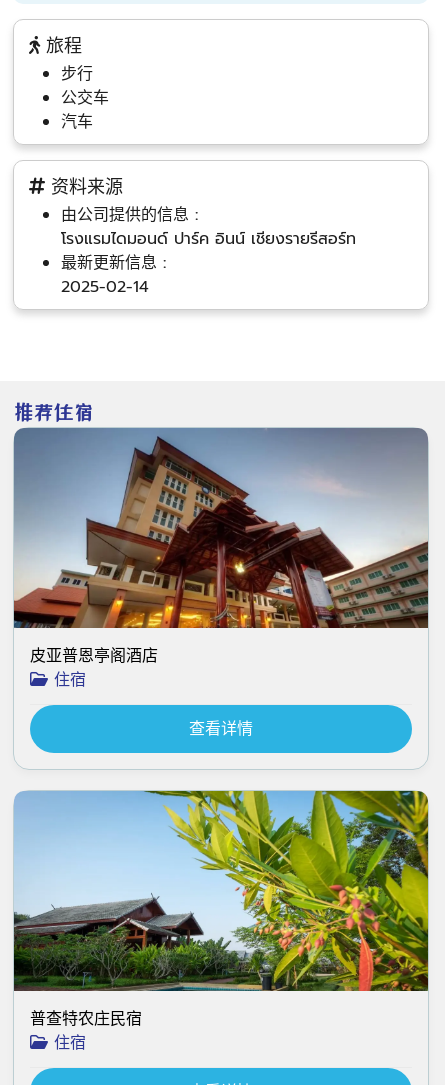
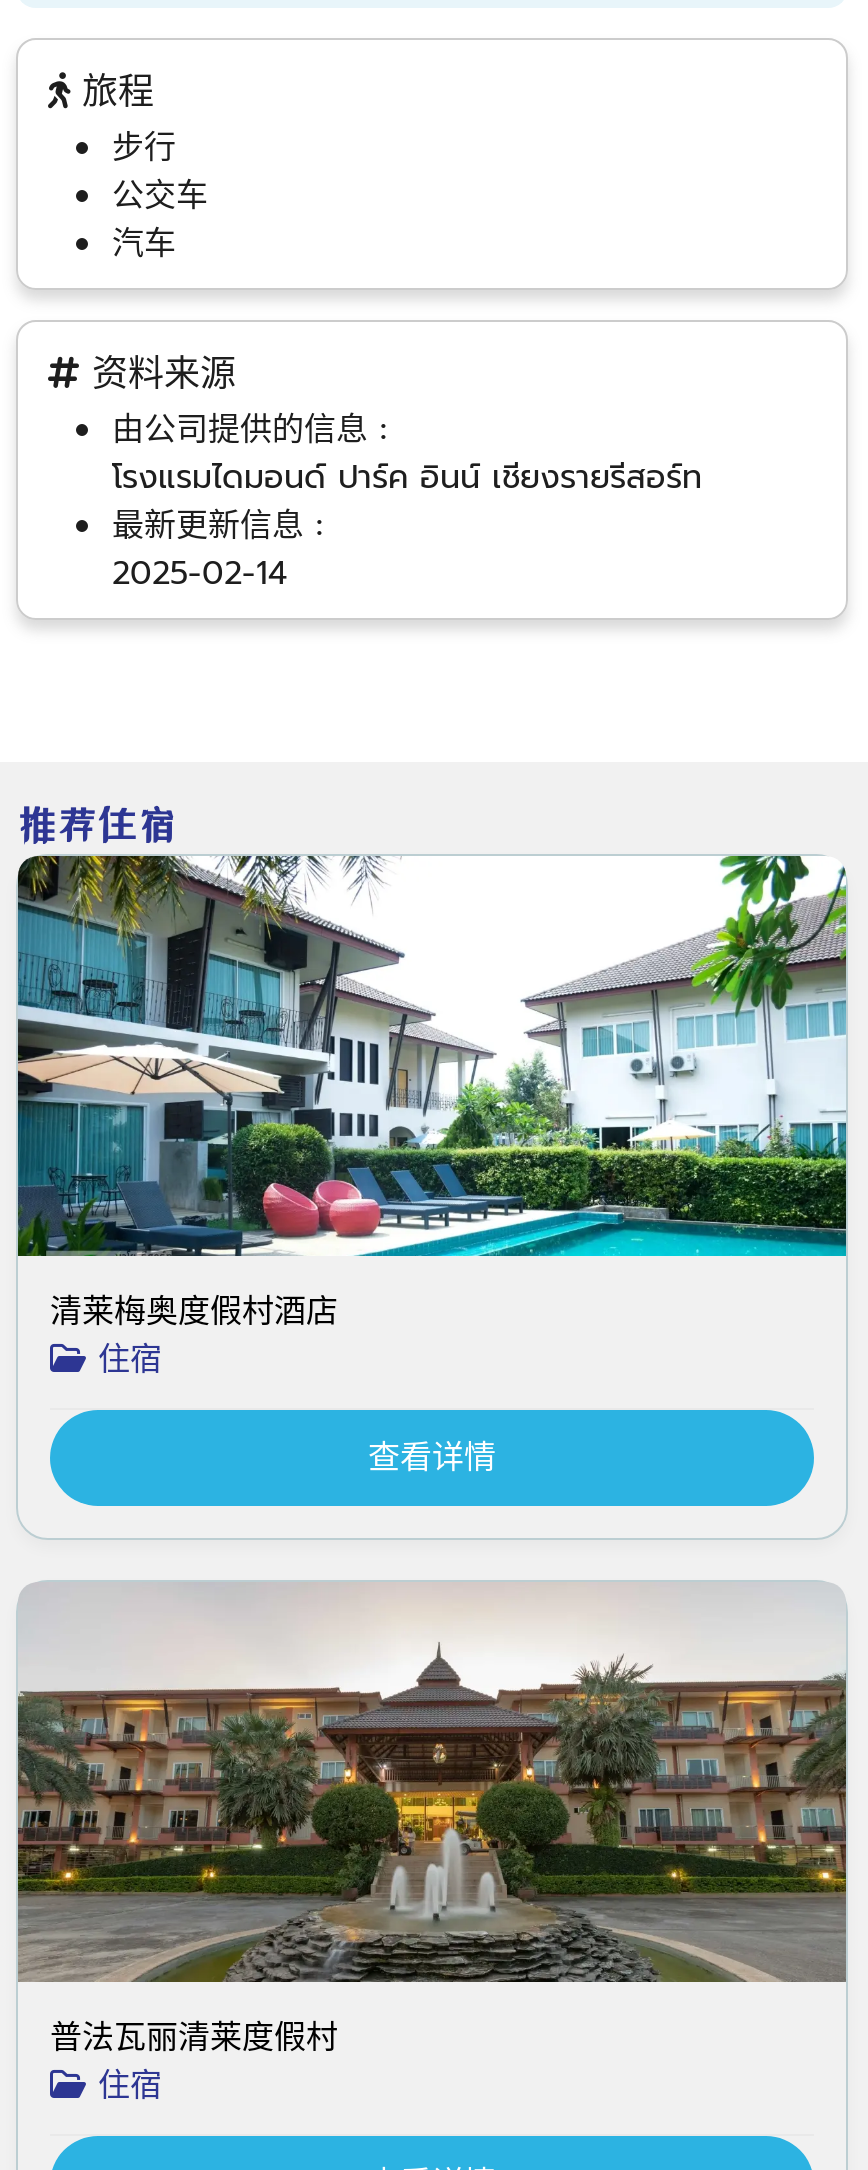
- [image]
- 皮亚普恩亭阁酒店
+ [image]
+ 清莱梅奥度假村酒店

- [image]
- 普查特农庄民宿
+ [image]
+ 普法瓦丽清莱度假村
